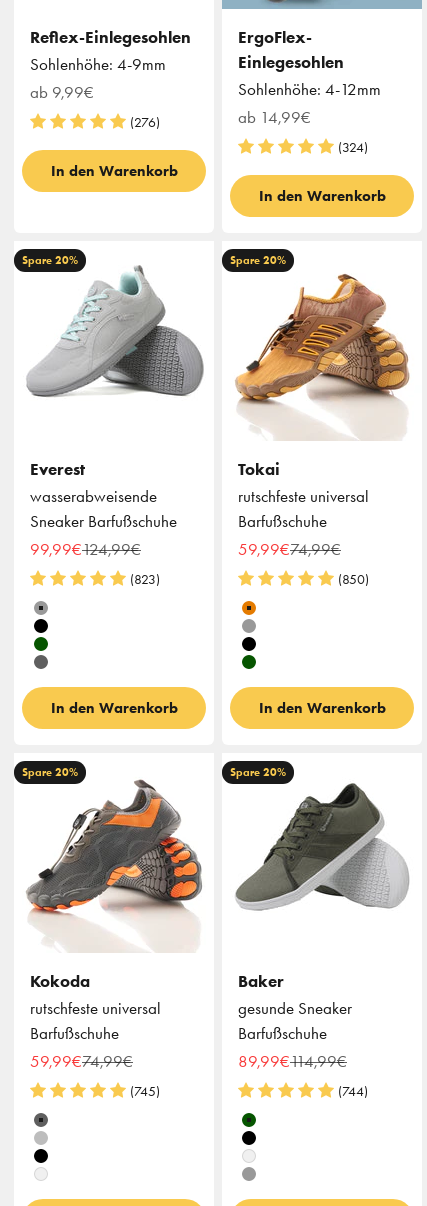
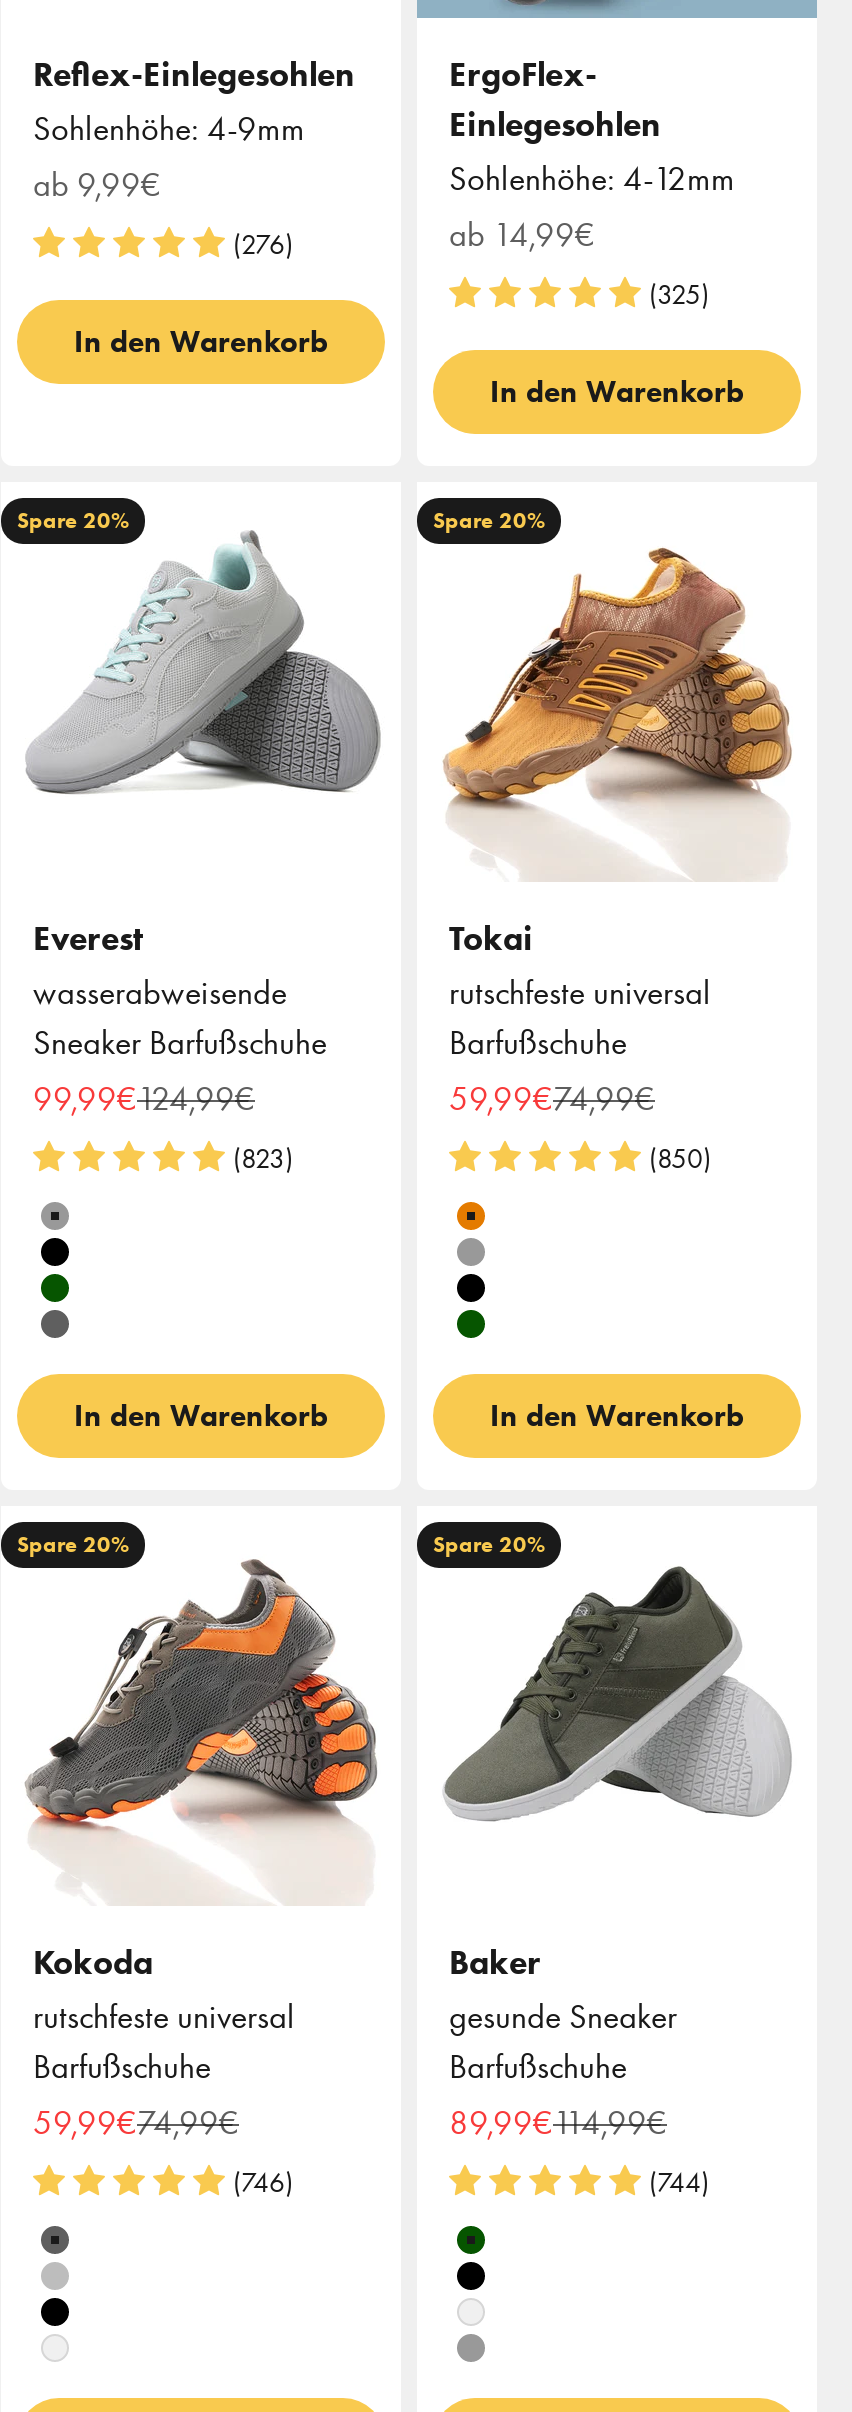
- (324)
+ (325)

- (745)
+ (746)
